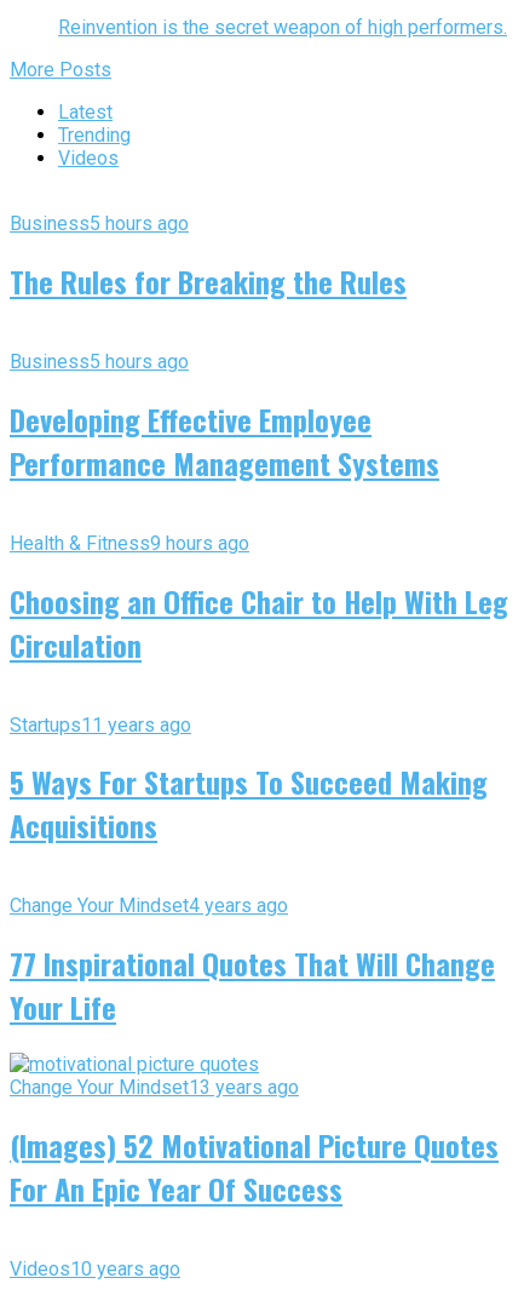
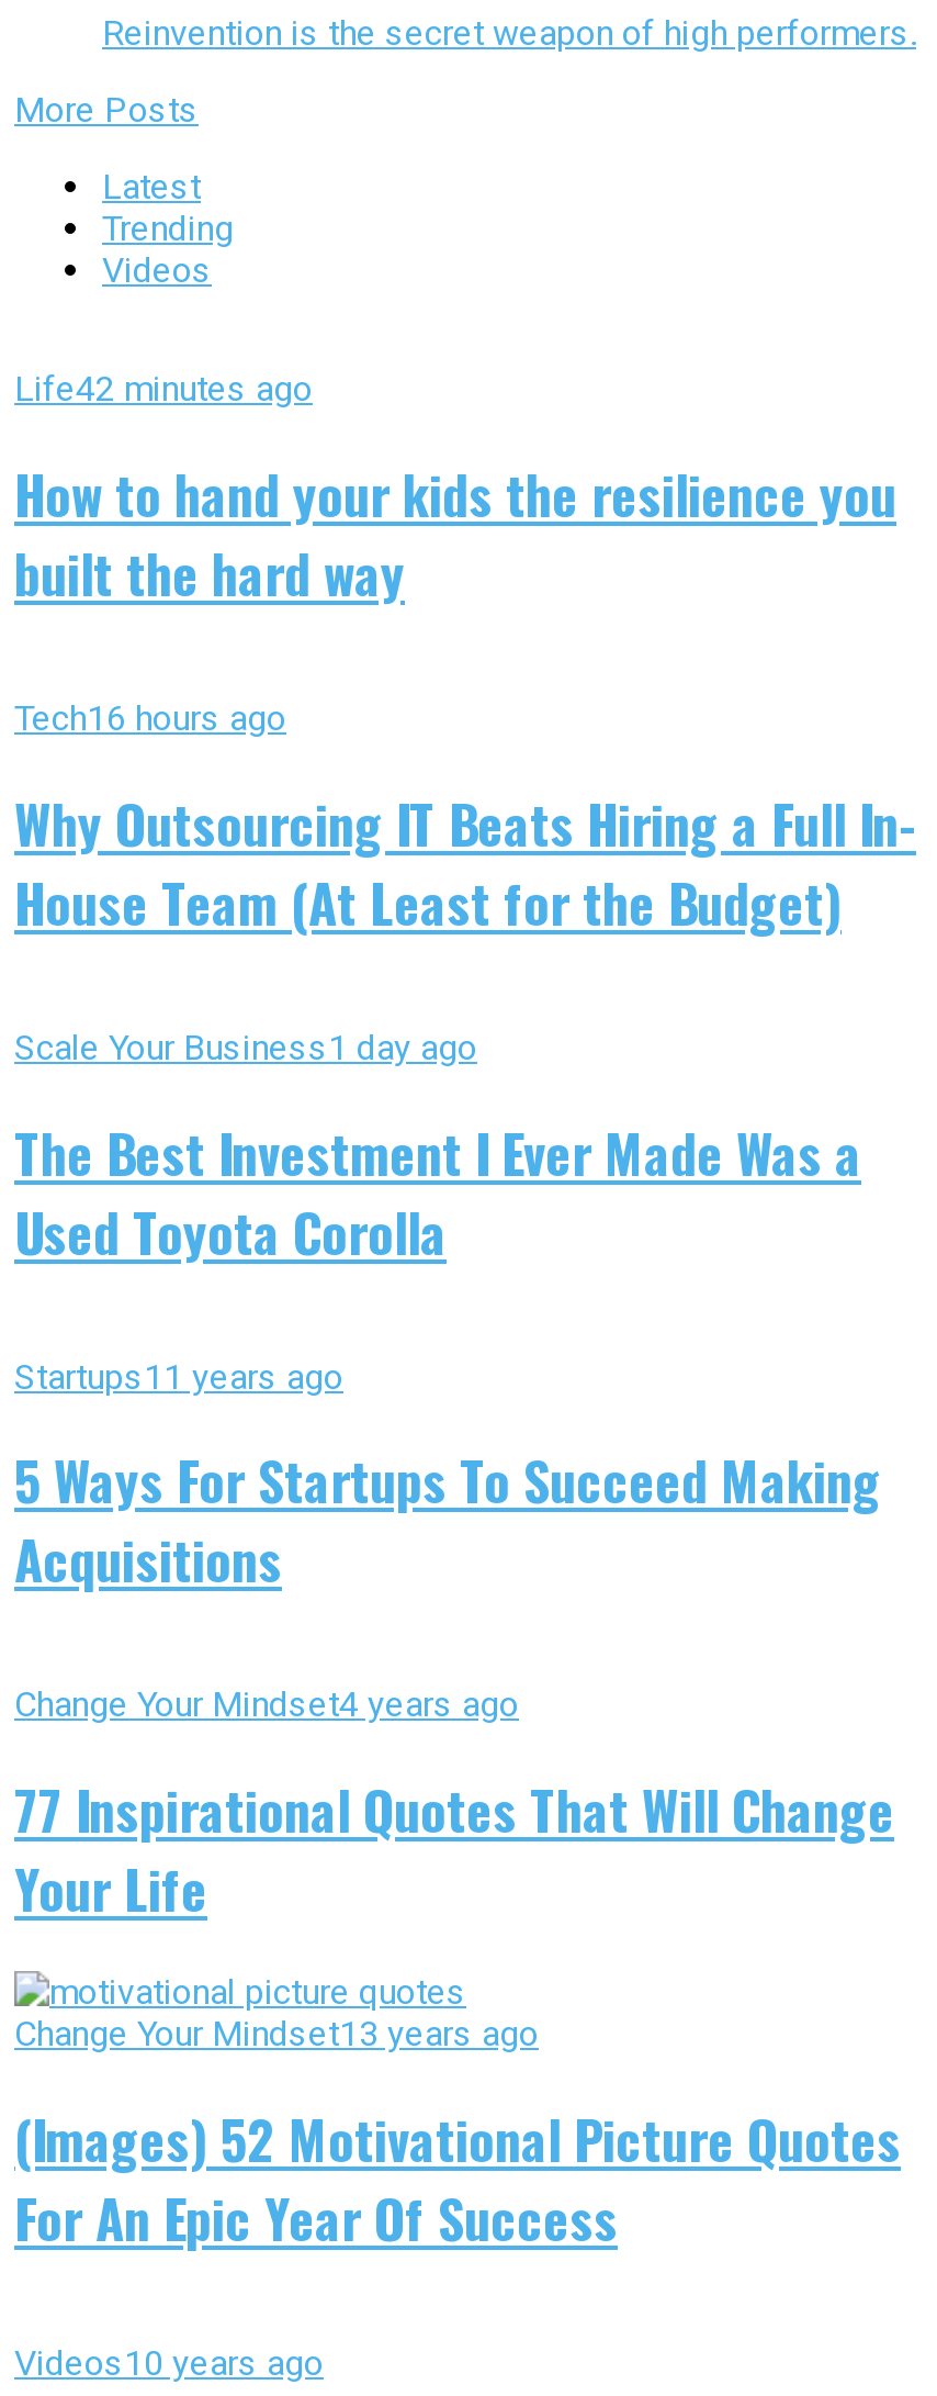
- Business5 hours ago
+ Life42 minutes ago

- The Rules for Breaking the Rules
+ How to hand your kids the resilience you
+ built the hard way

- Business5 hours ago
+ Tech16 hours ago

- Developing Effective Employee
- Performance Management Systems
+ Why Outsourcing IT Beats Hiring a Full In-
+ House Team (At Least for the Budget)

- Health & Fitness 9 hours ago
+ Scale Your Business 1 day ago

- Choosing an Office Chair to Help With Leg
- Circulation
+ The Best Investment I Ever Made Was a
+ Used Toyota Corolla
